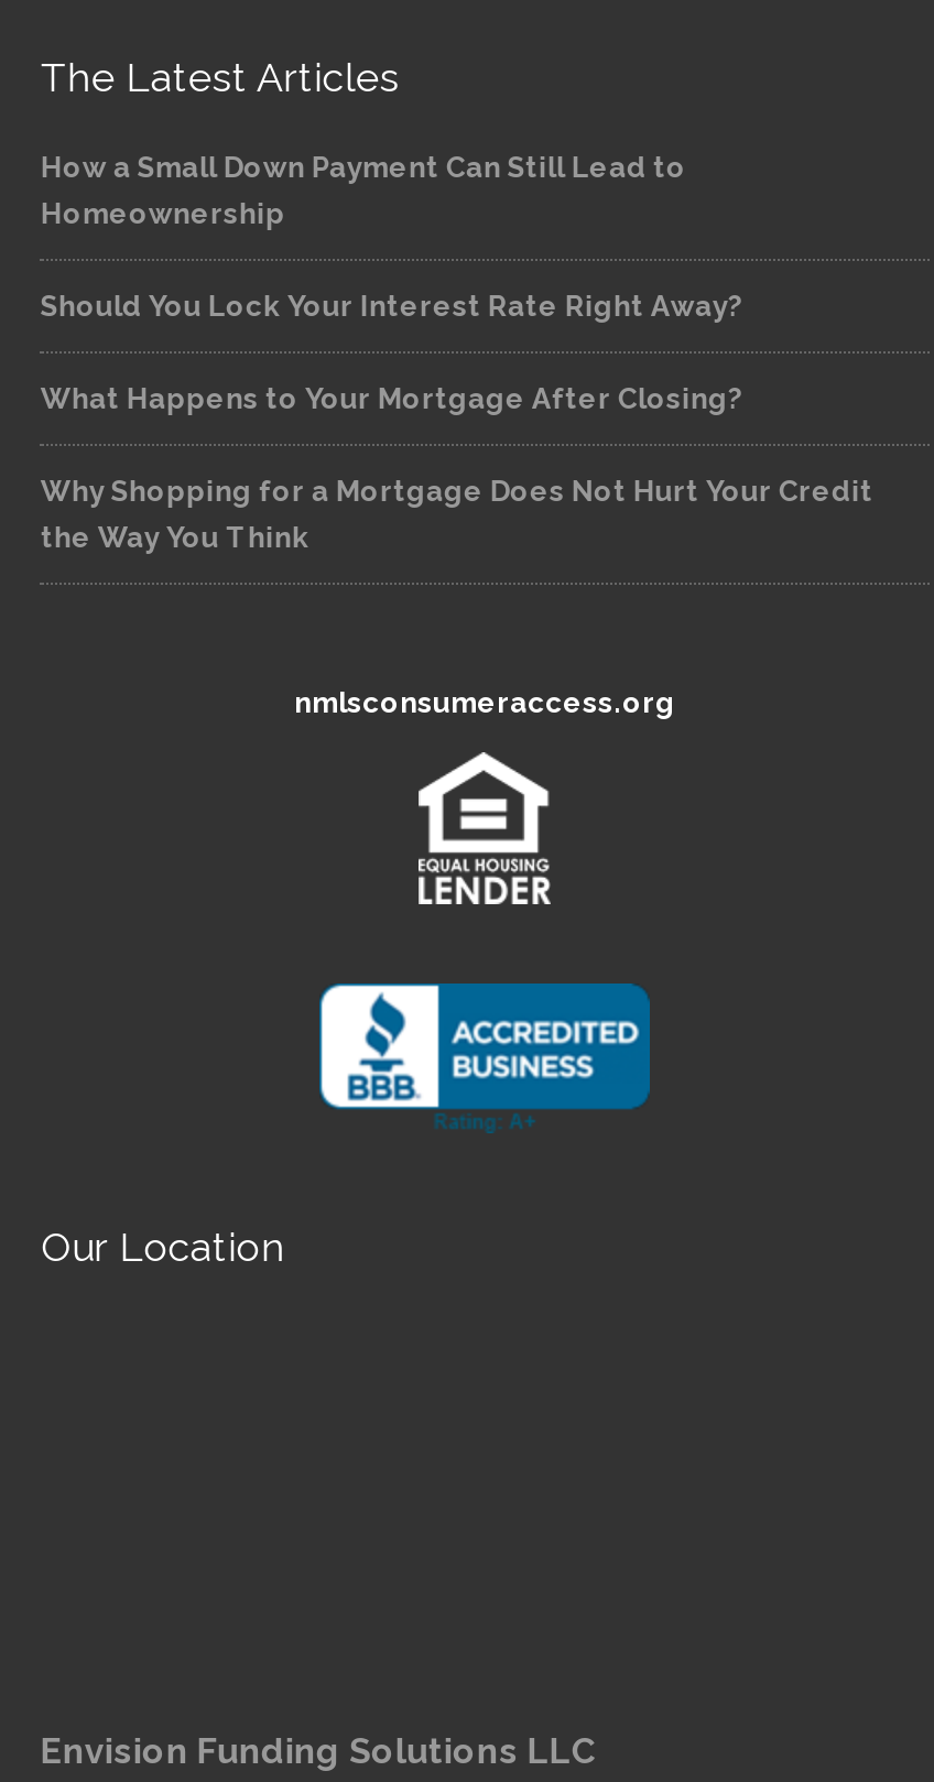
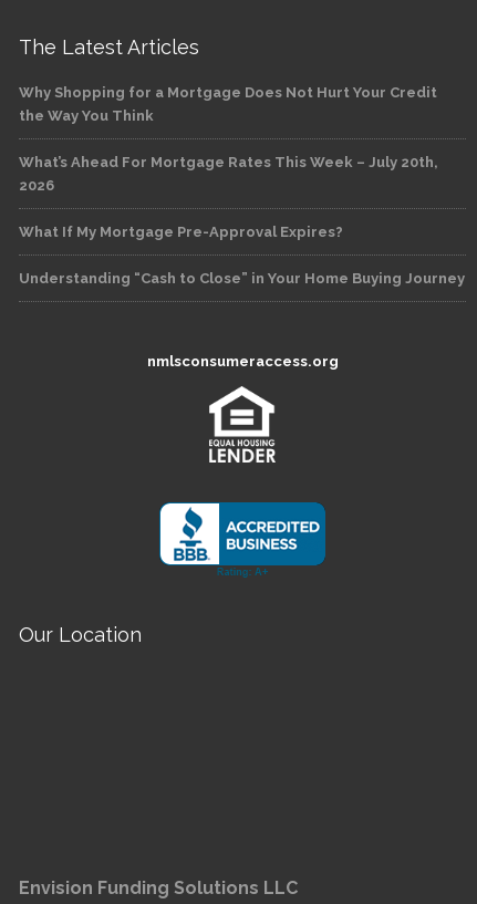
- How a Small Down Payment Can Still Lead to
- Homeownership
- Should You Lock Your Interest Rate Right Away?
- What Happens to Your Mortgage After Closing?

moved up: Why Shopping for a Mortgage Does Not Hurt Your Credit | the Way You Think

+ What’s Ahead For Mortgage Rates This Week – July 20th,
+ 2026
+ What If My Mortgage Pre-Approval Expires?
+ Understanding “Cash to Close” in Your Home Buying Journey
